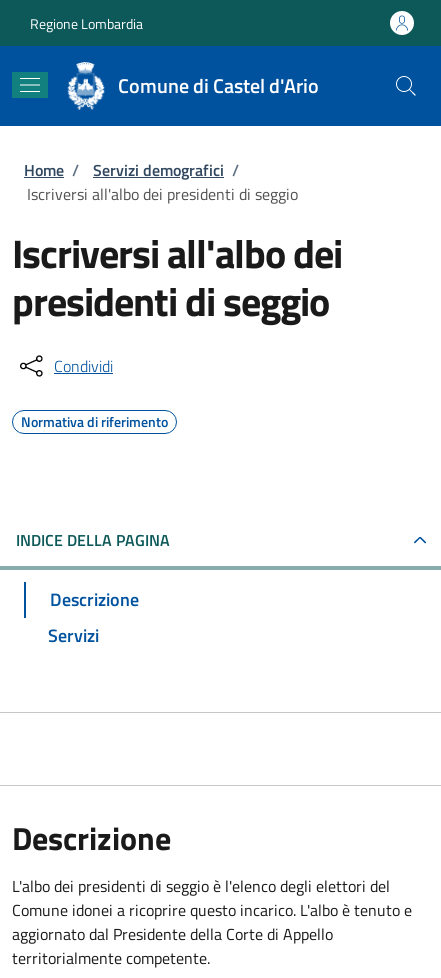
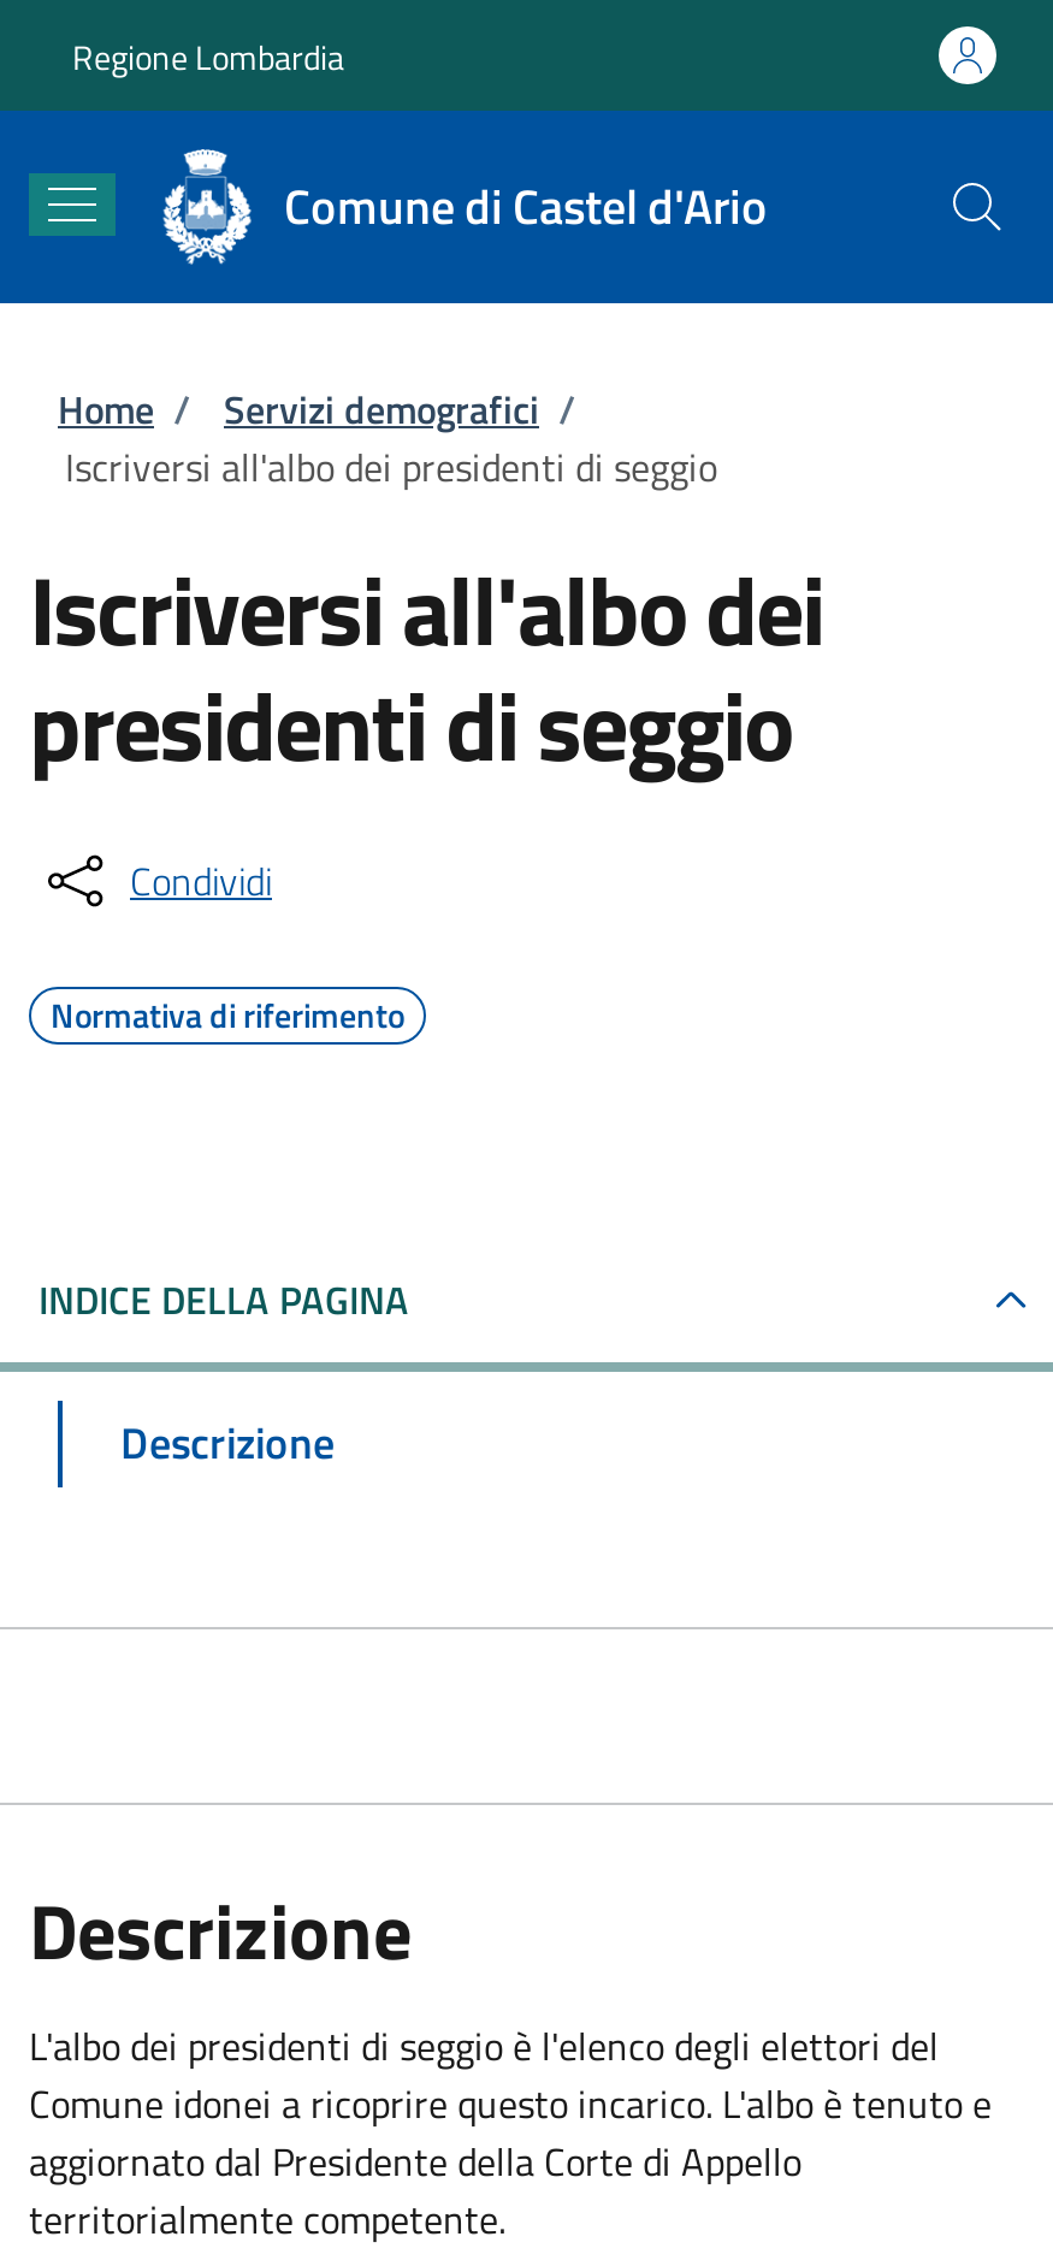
- Servizi
